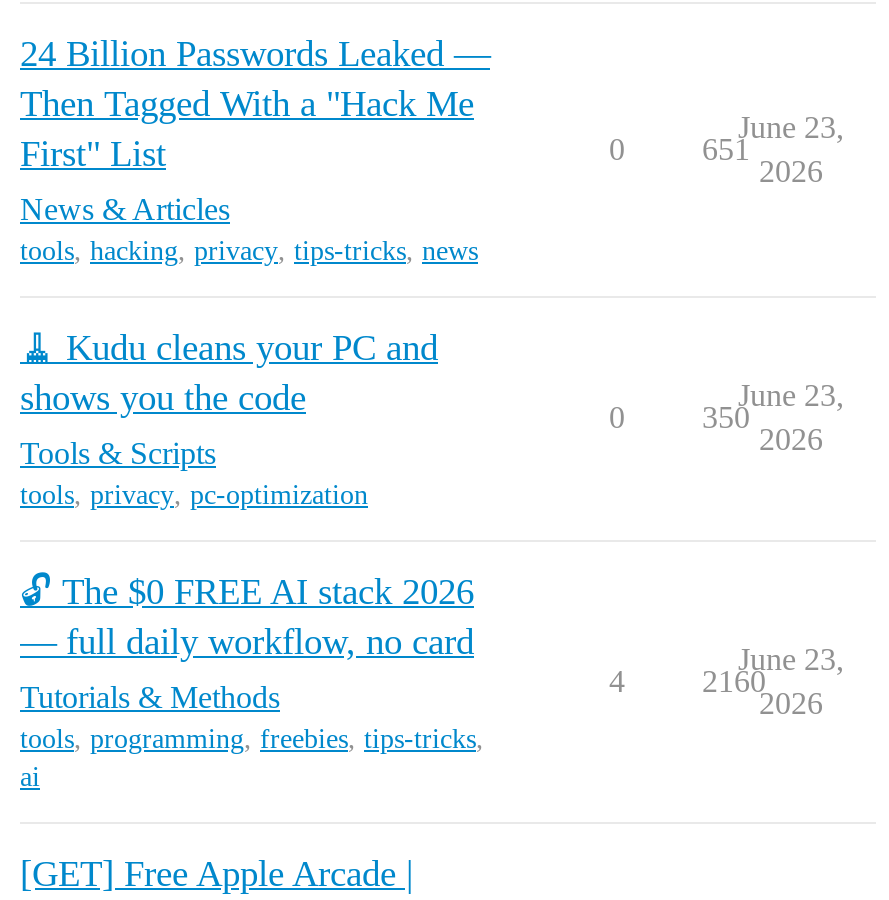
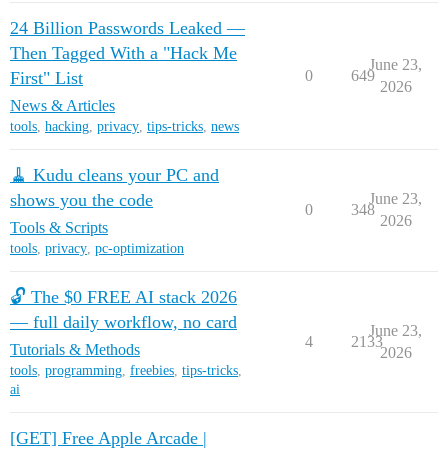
- 651
+ 649

- 350
+ 348

- 2160
+ 2133
